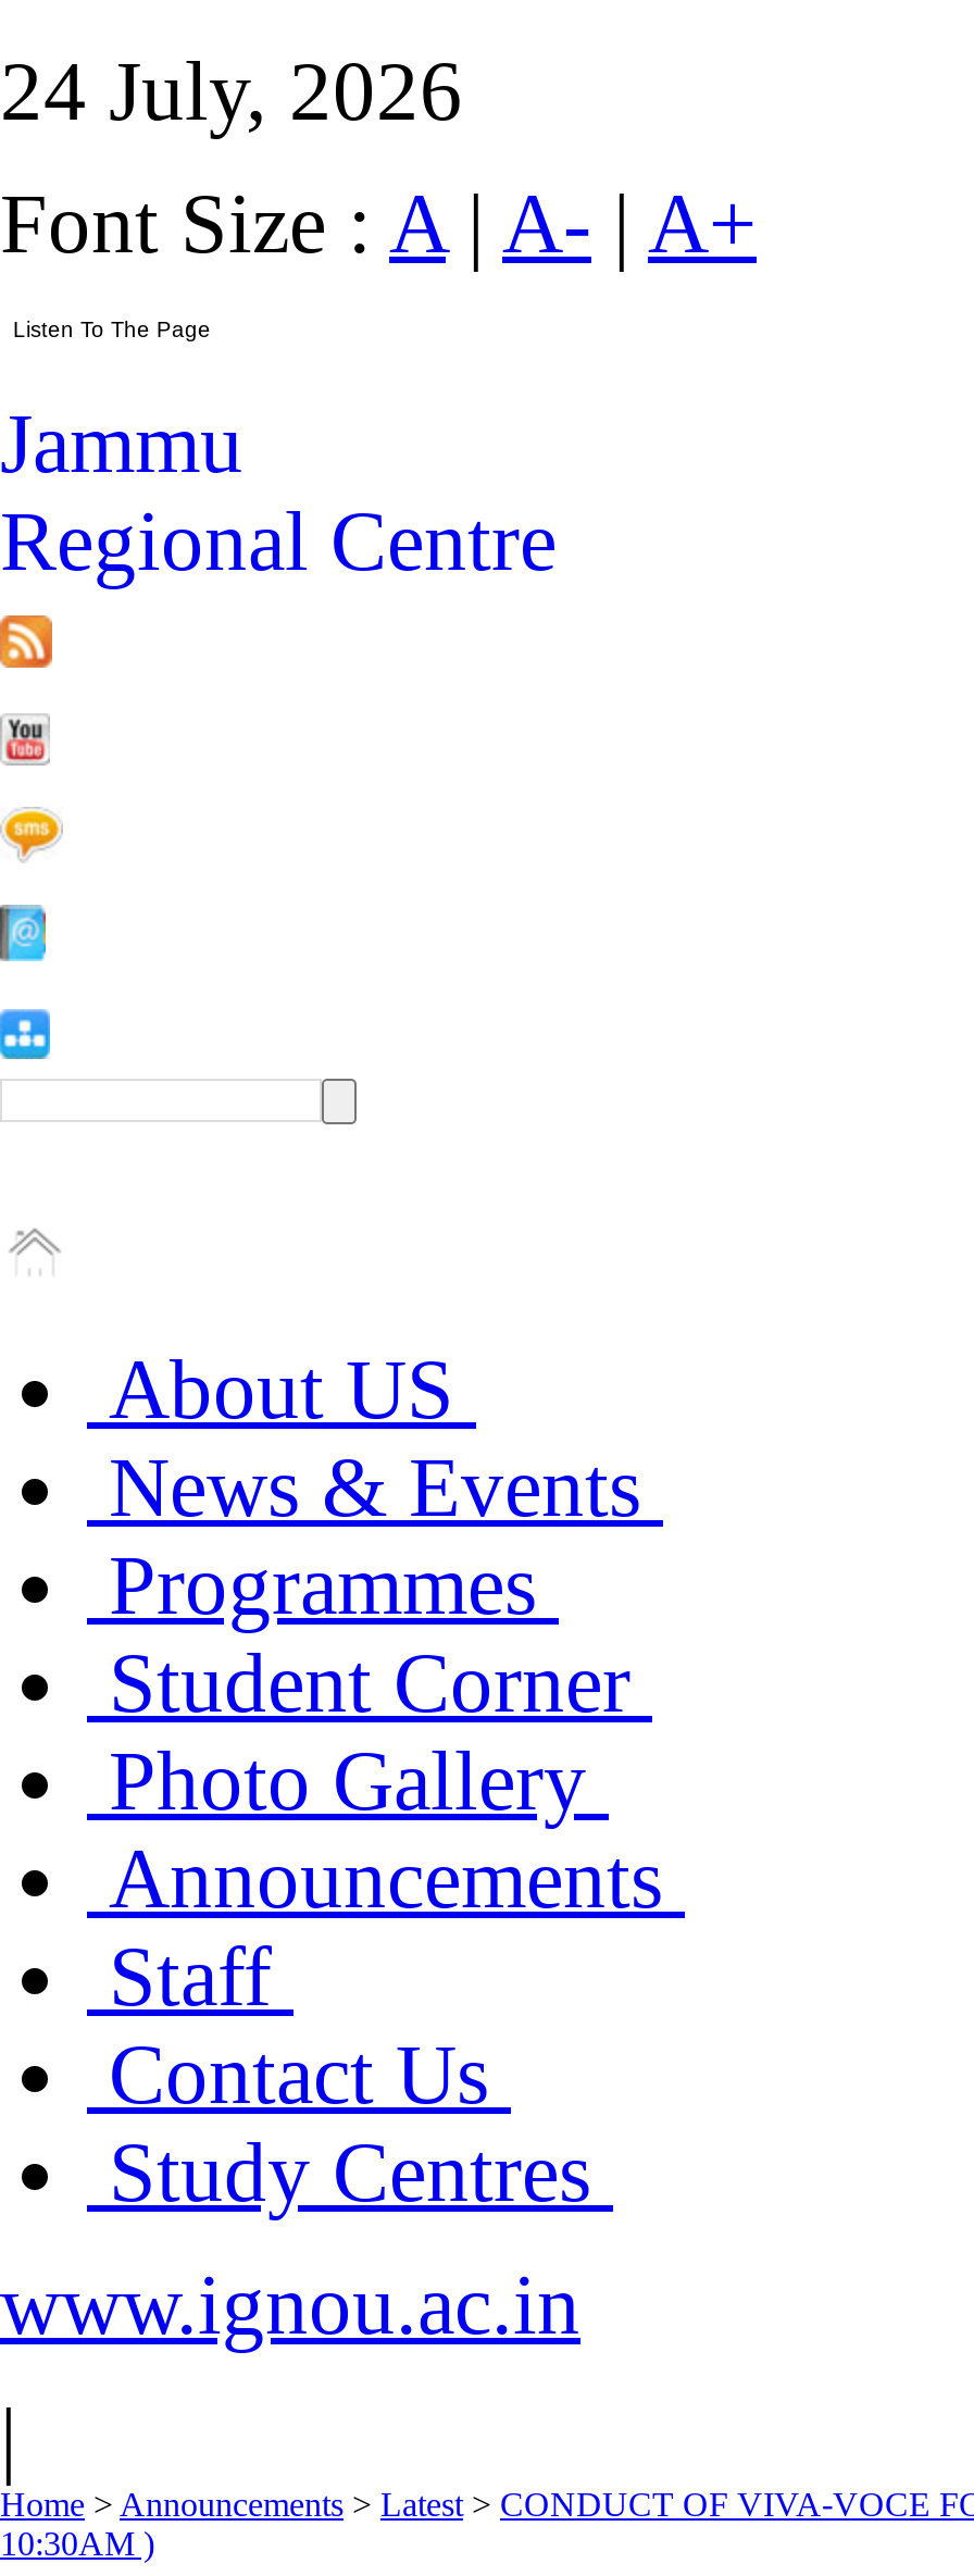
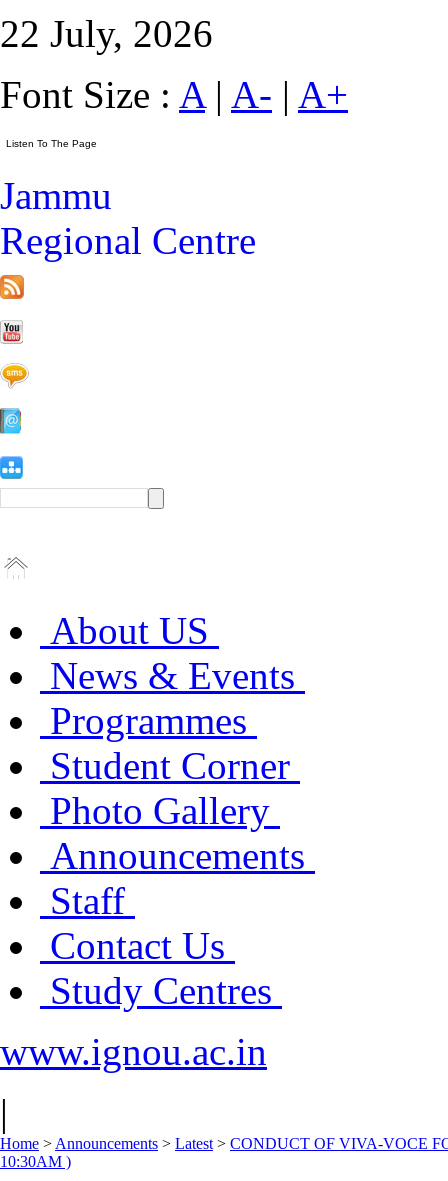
- 24 July, 2026
+ 22 July, 2026
